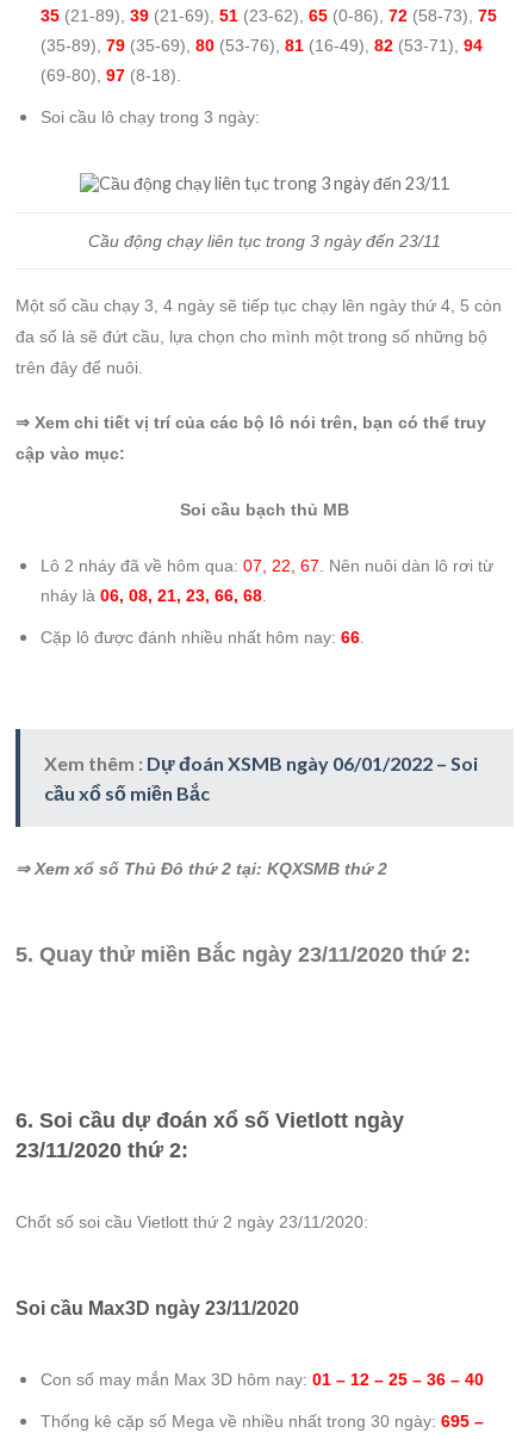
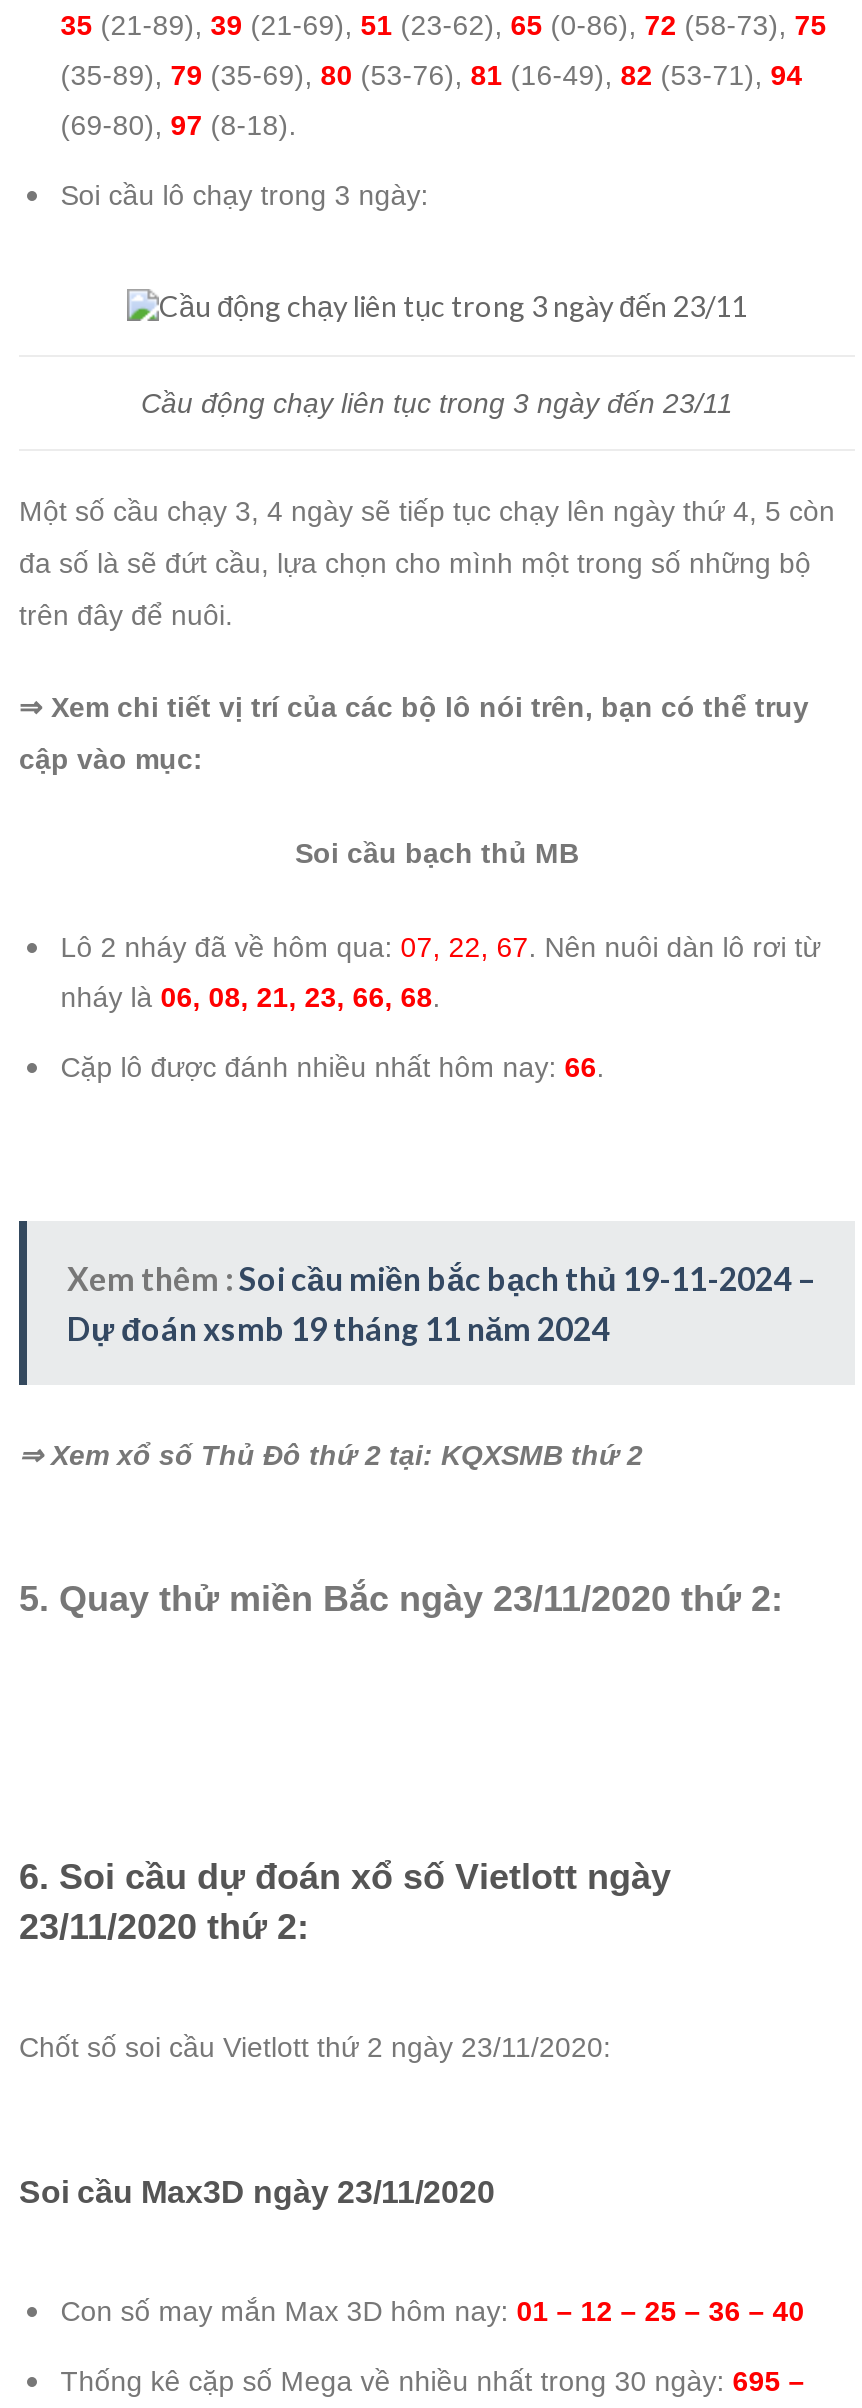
- Xem thêm : Dự đoán XSMB ngày 06/01/2022 – Soi
- cầu xổ số miền Bắc
+ Xem thêm : Soi cầu miền bắc bạch thủ 19-11-2024 –
+ Dự đoán xsmb 19 tháng 11 năm 2024
